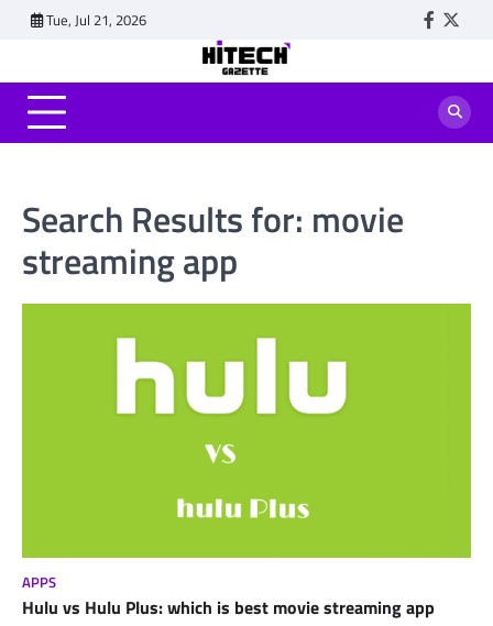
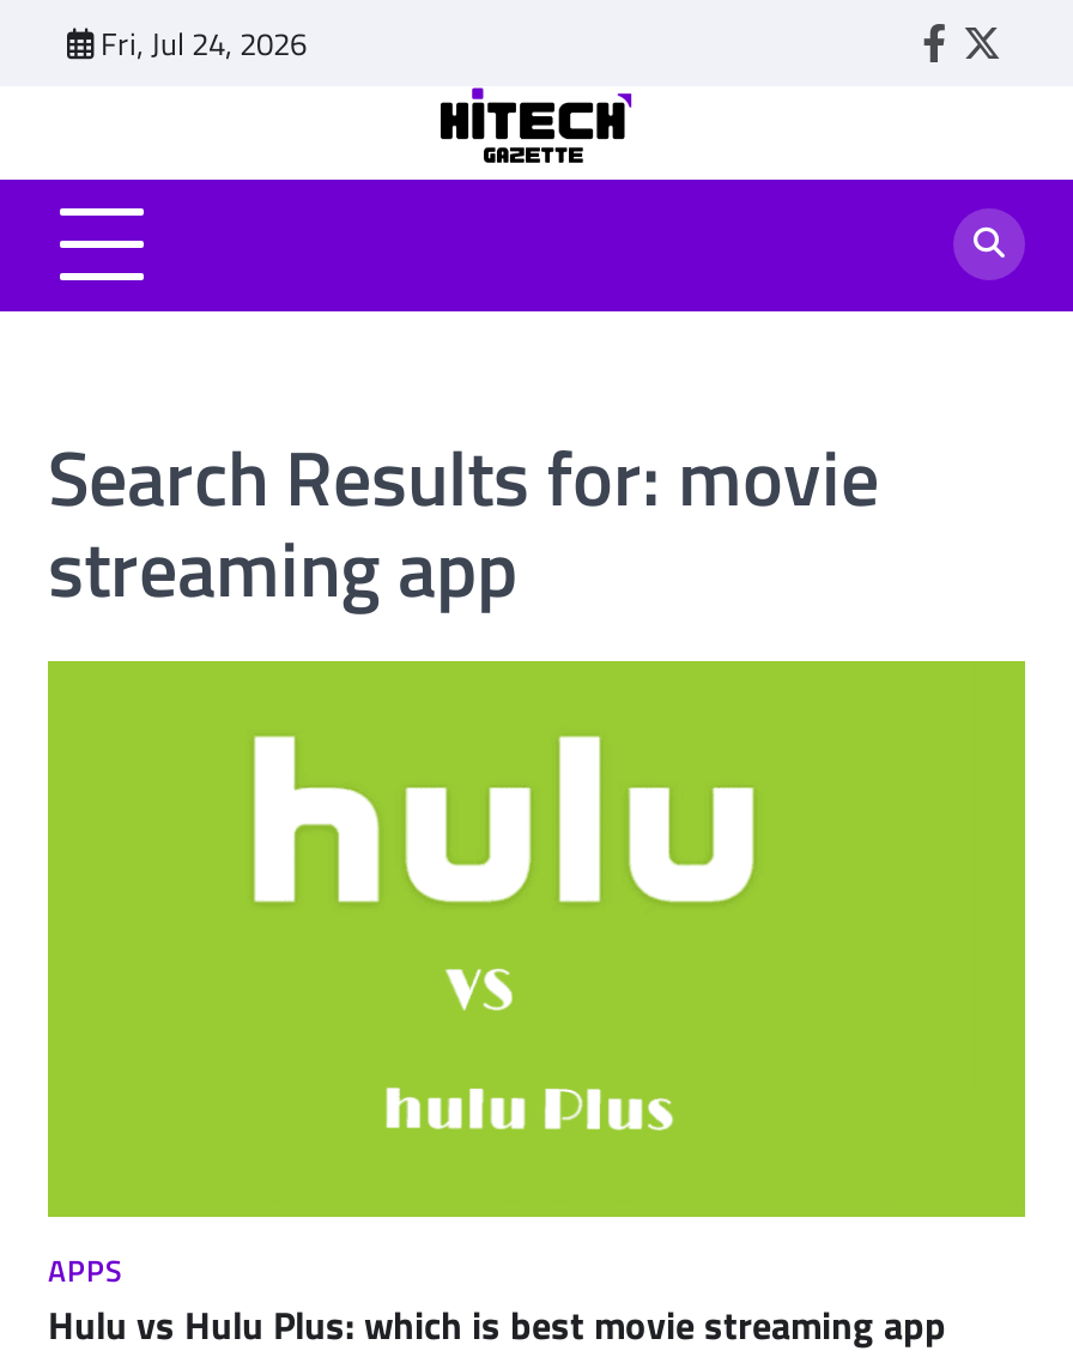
- Tue, Jul 21, 2026
+ Fri, Jul 24, 2026
